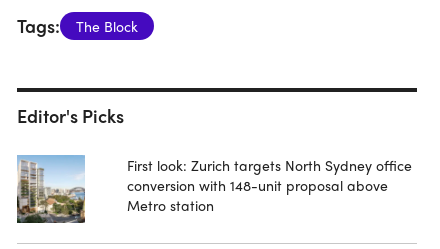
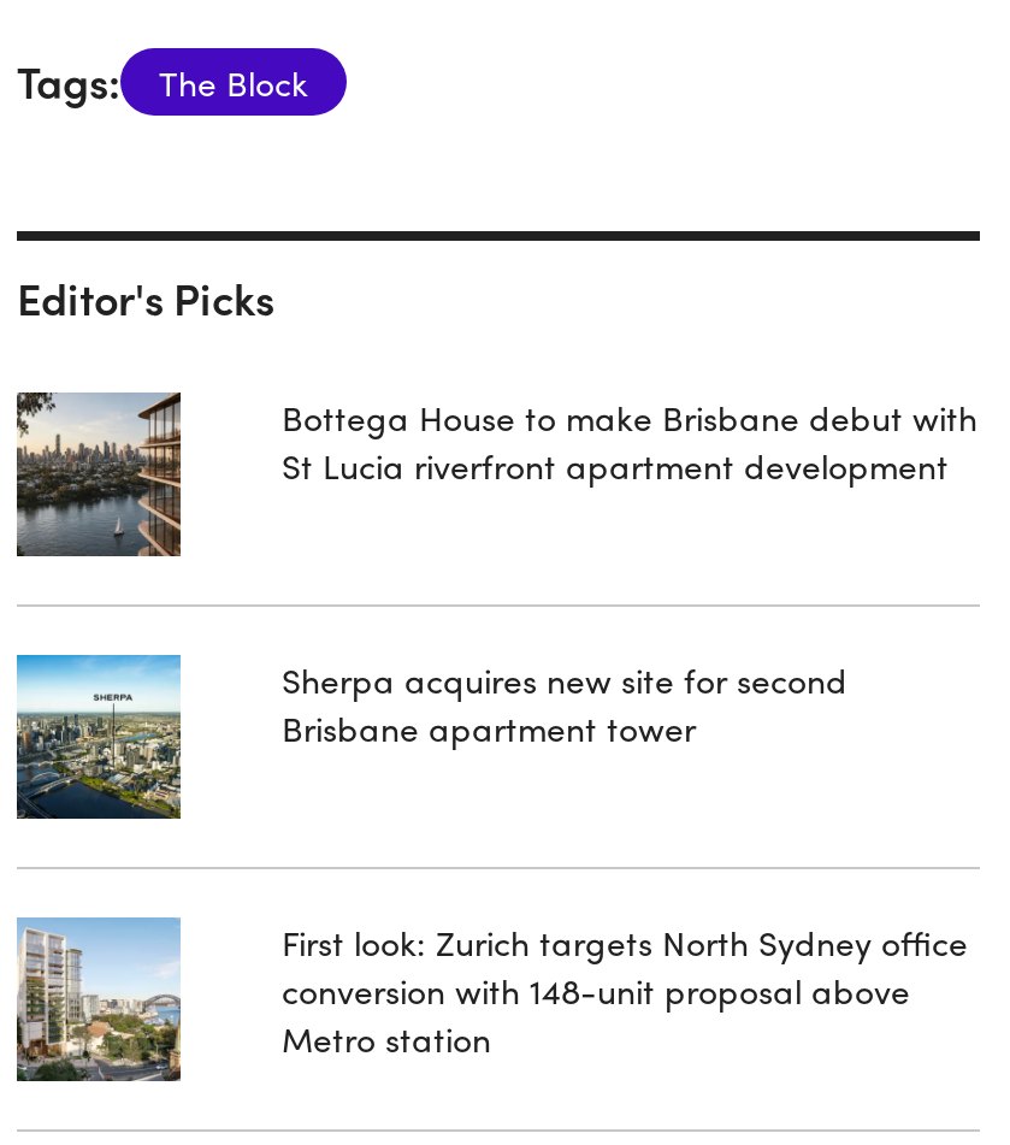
+ [image]

+ [image]

+ Bottega House to make Brisbane debut with
+ St Lucia riverfront apartment development

+ Sherpa acquires new site for second
+ Brisbane apartment tower
